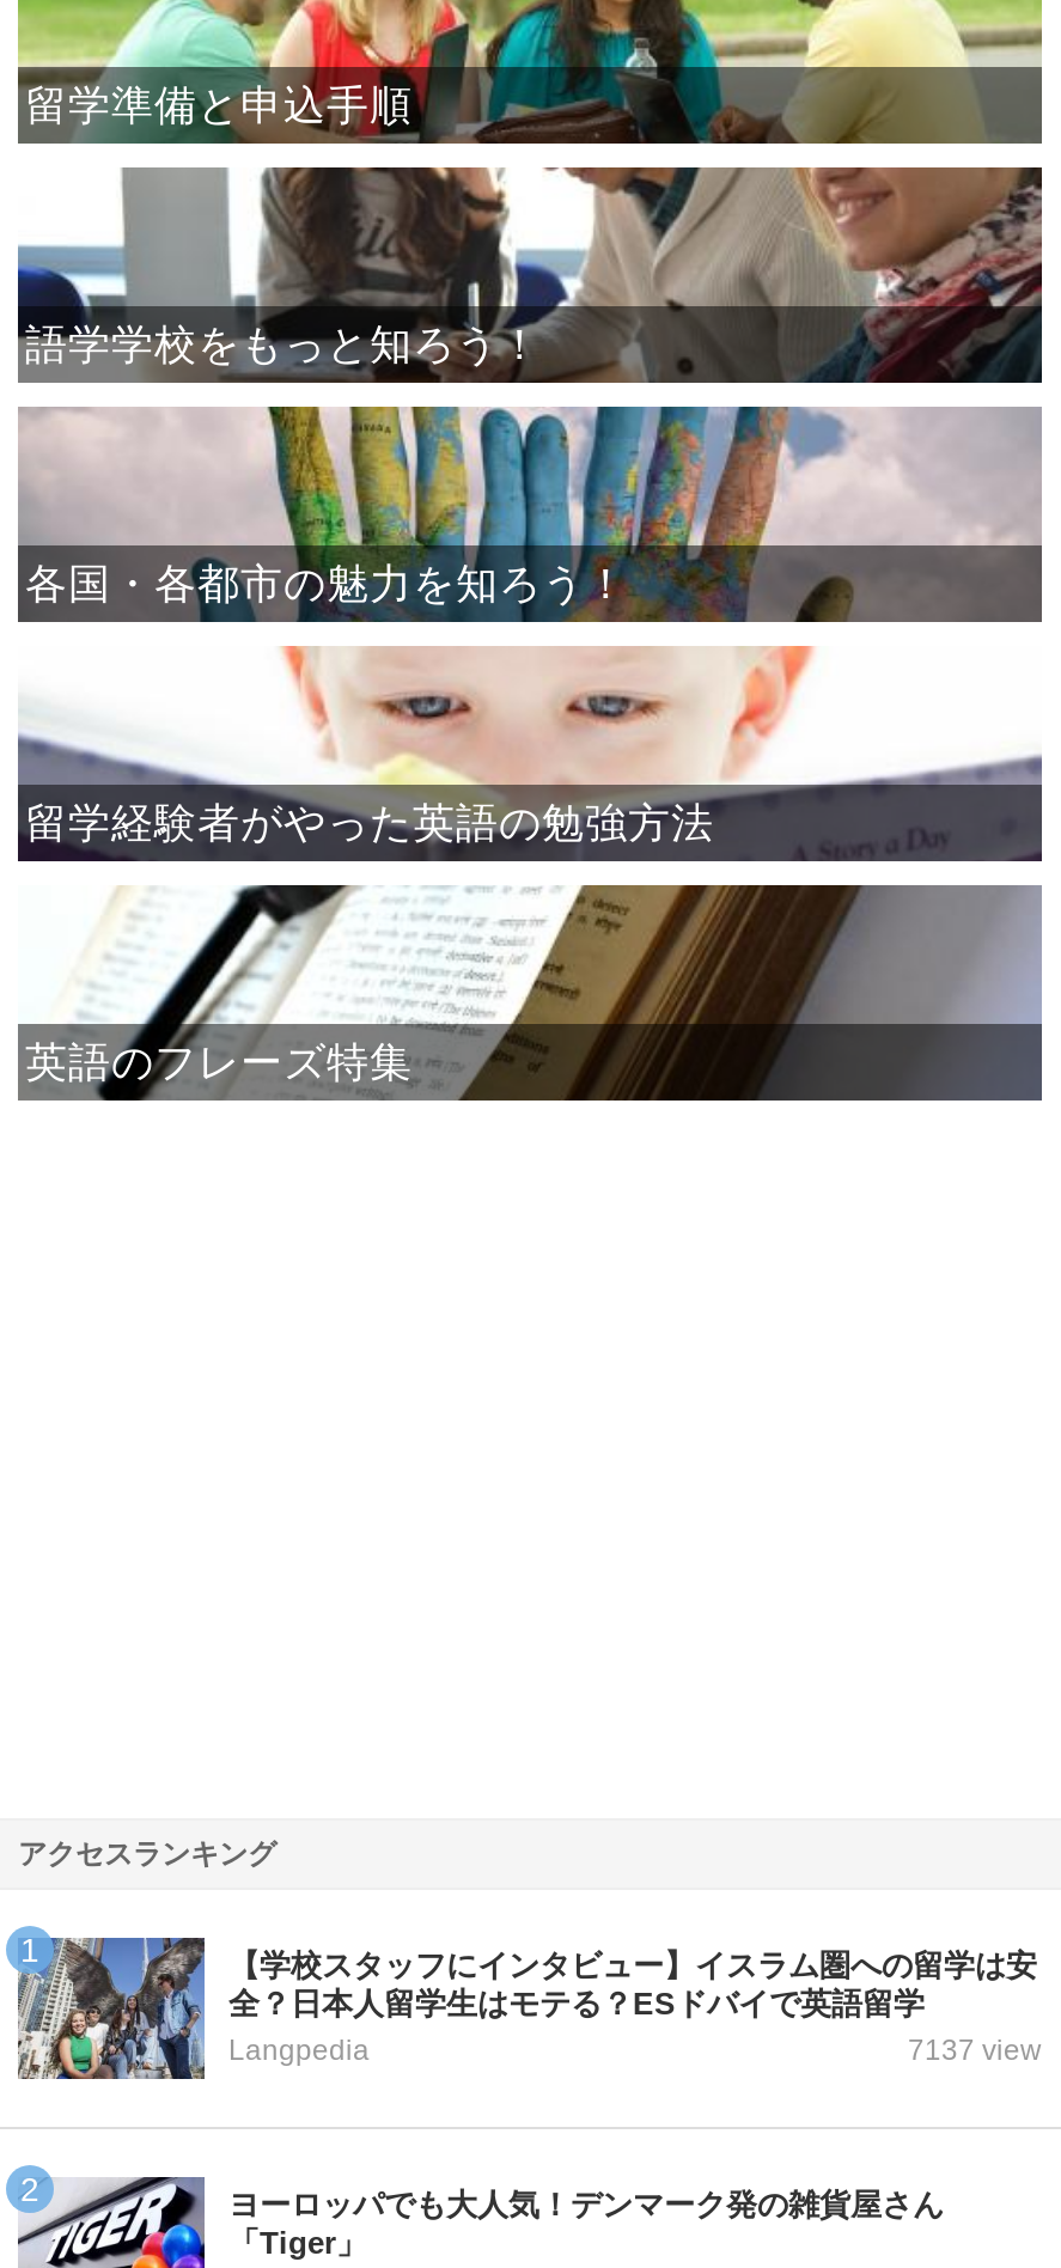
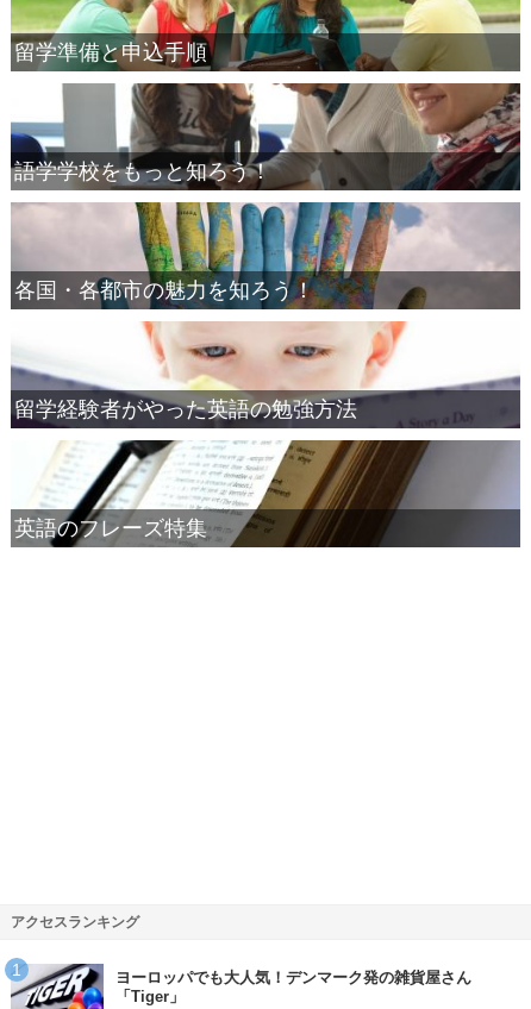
- [image]
- 【学校スタッフにインタビュー】イスラム圏への留学は安
- 全？日本人留学生はモテる？ESドバイで英語留学
- Langpedia
- 7137 view
